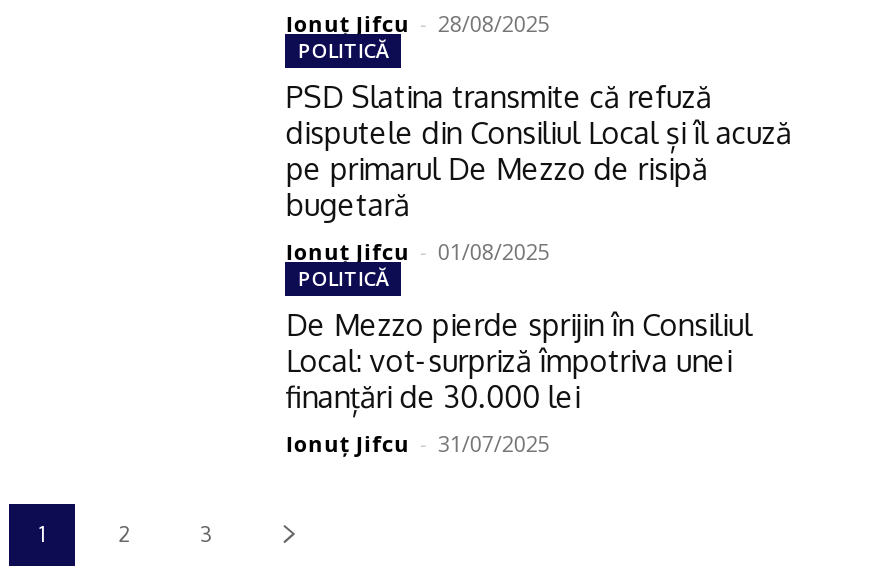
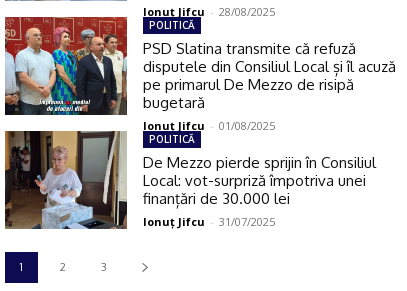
+ [image]

+ [image]
